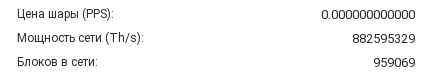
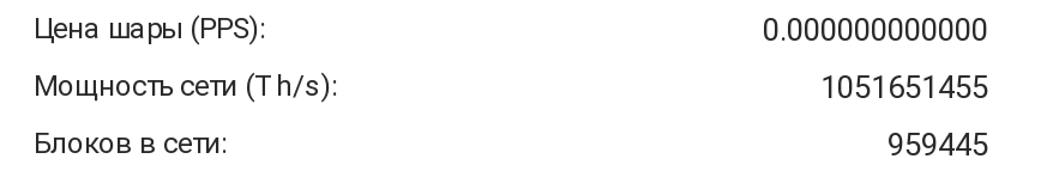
- 882595329
+ 1051651455

- 959069
+ 959445
